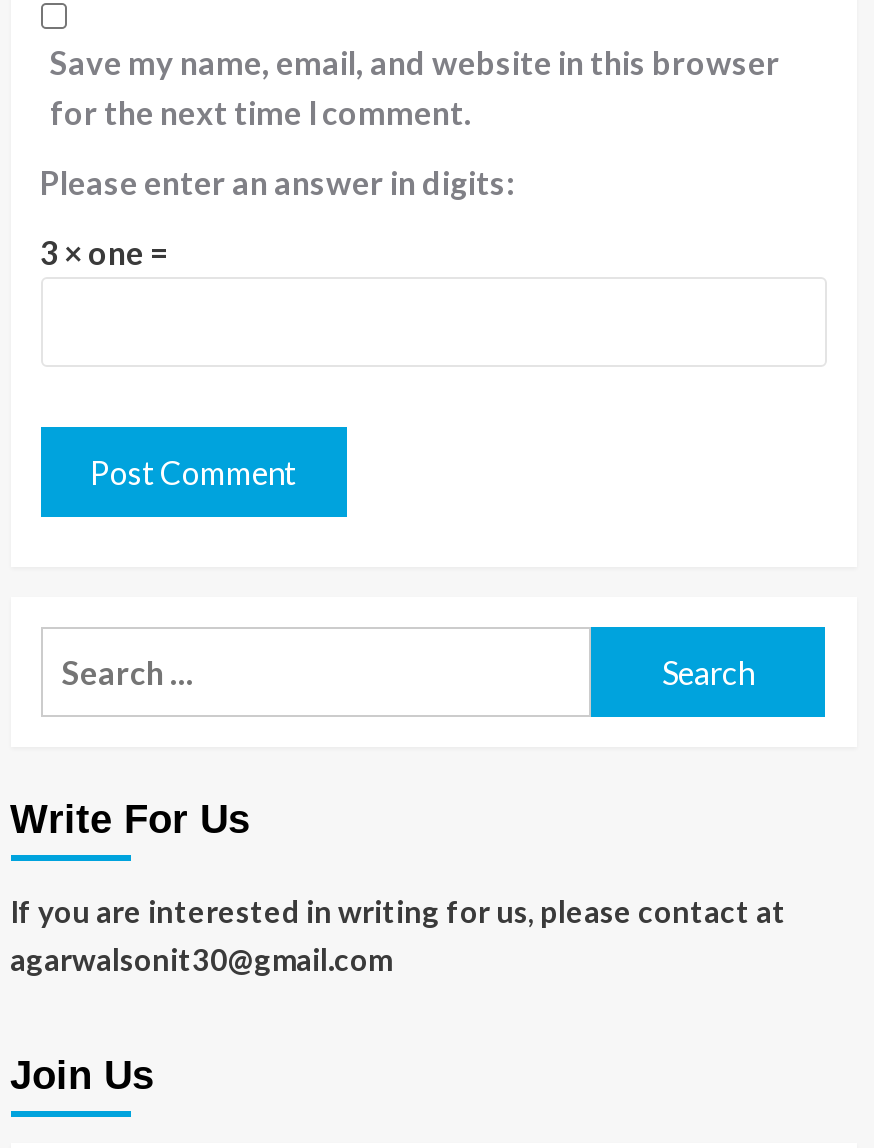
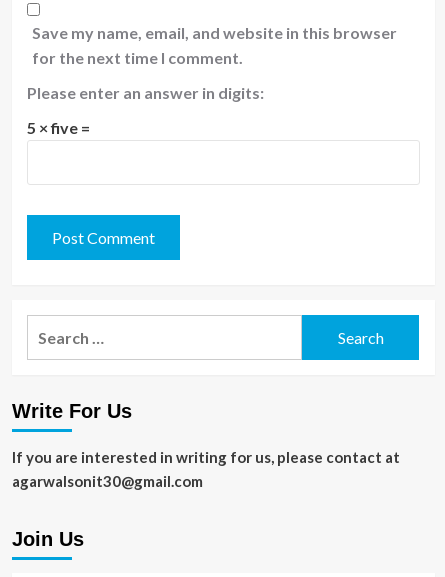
- 3 × one =
+ 5 × five =
